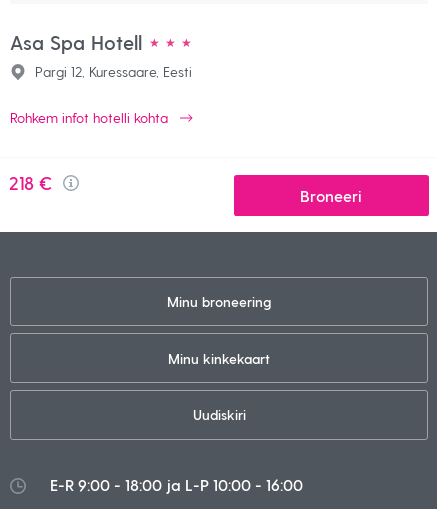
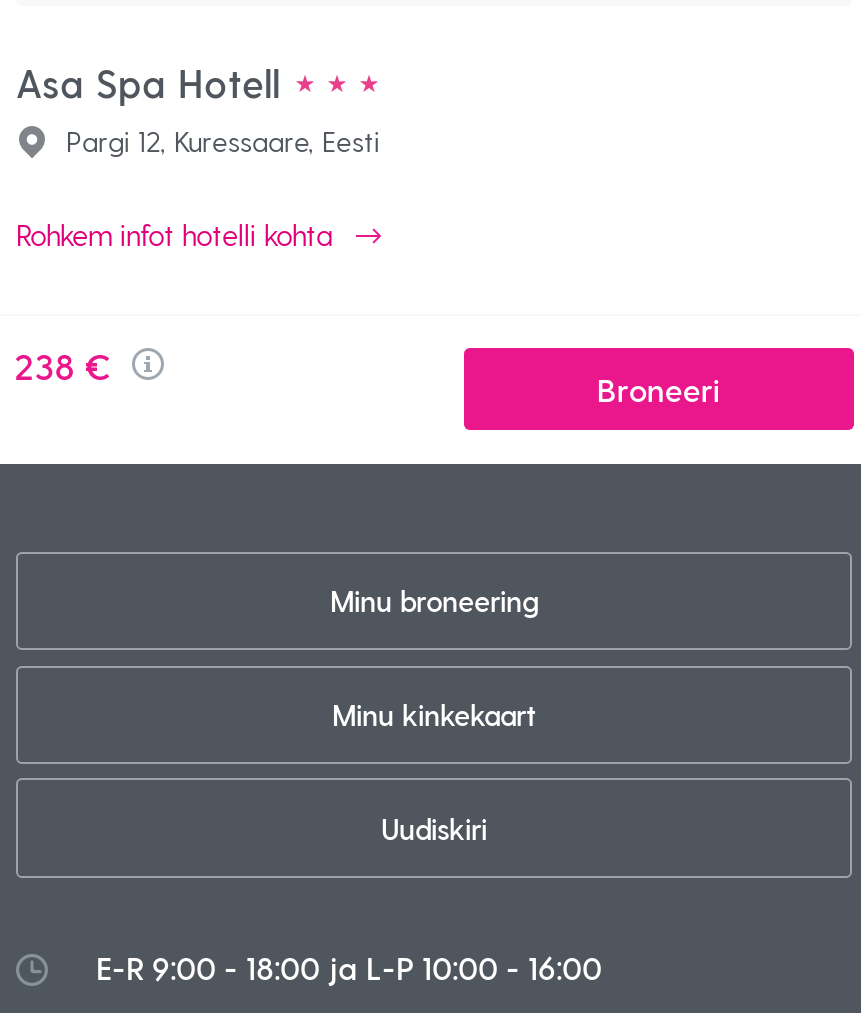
- 218 €
+ 238 €
